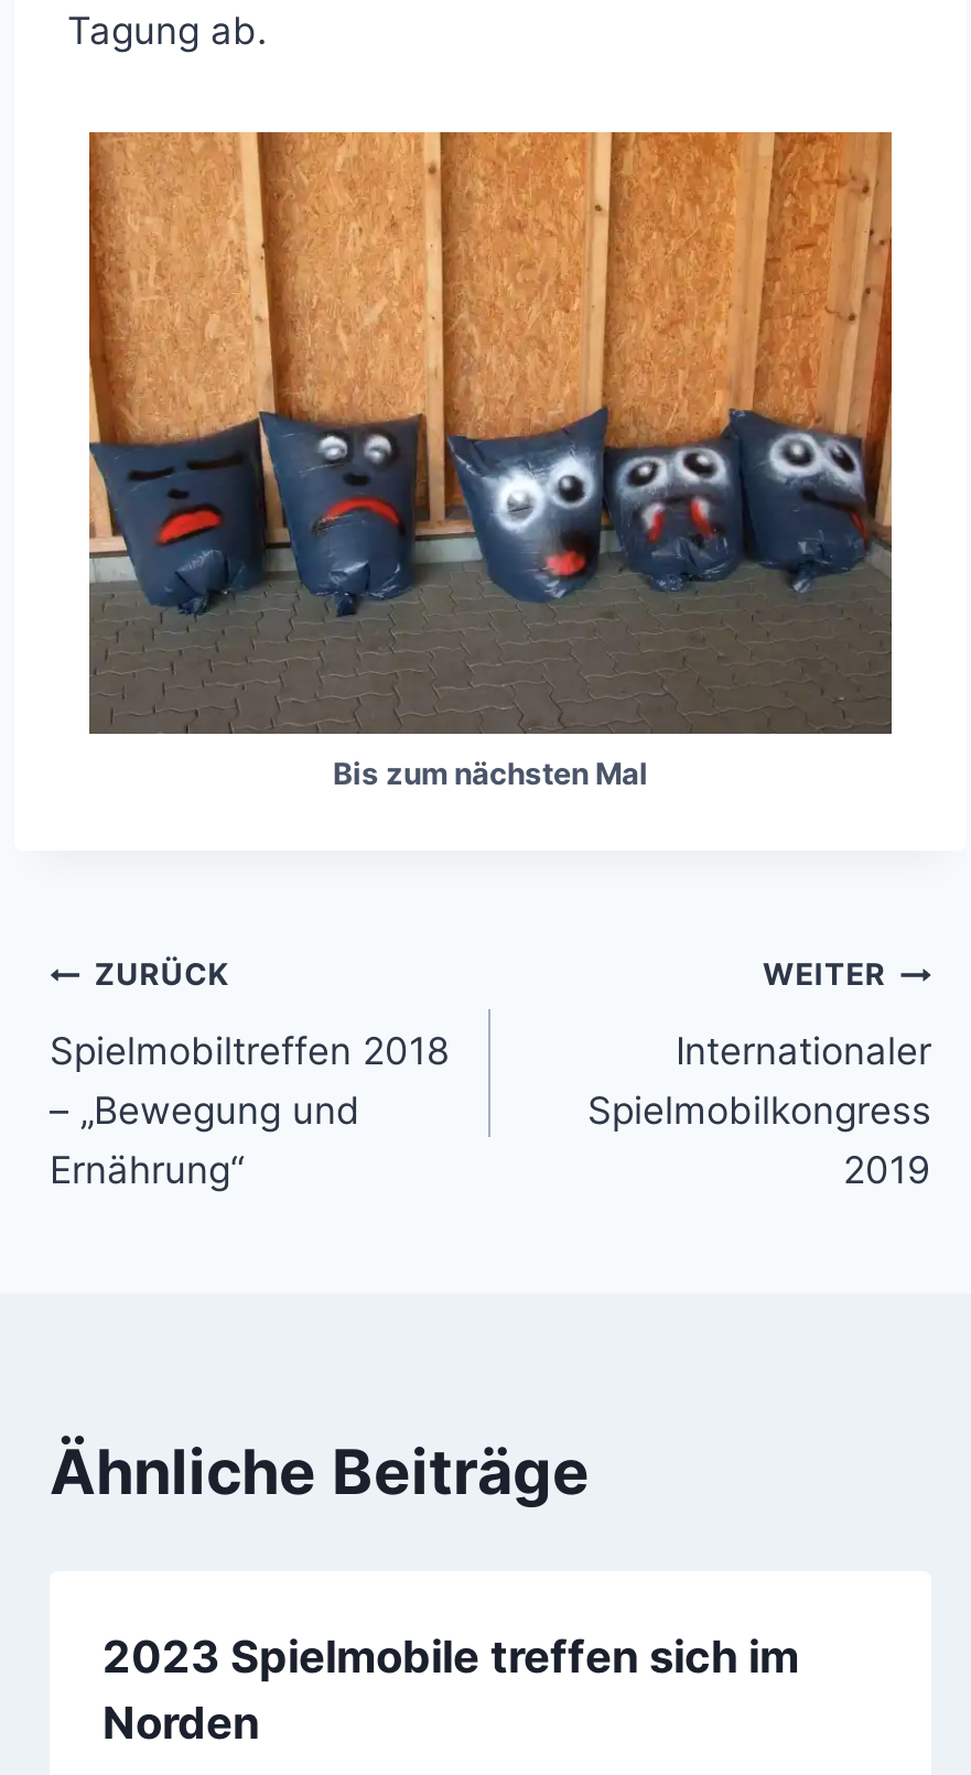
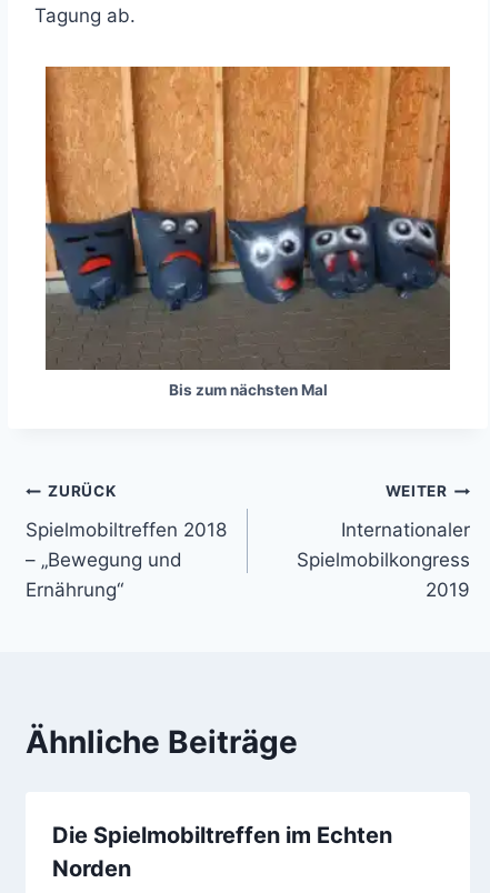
- 2023 Spielmobile treffen sich im
+ Die Spielmobiltreffen im Echten
